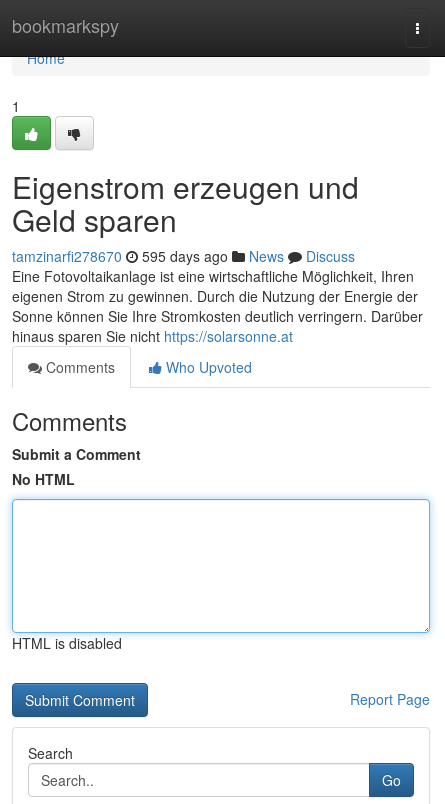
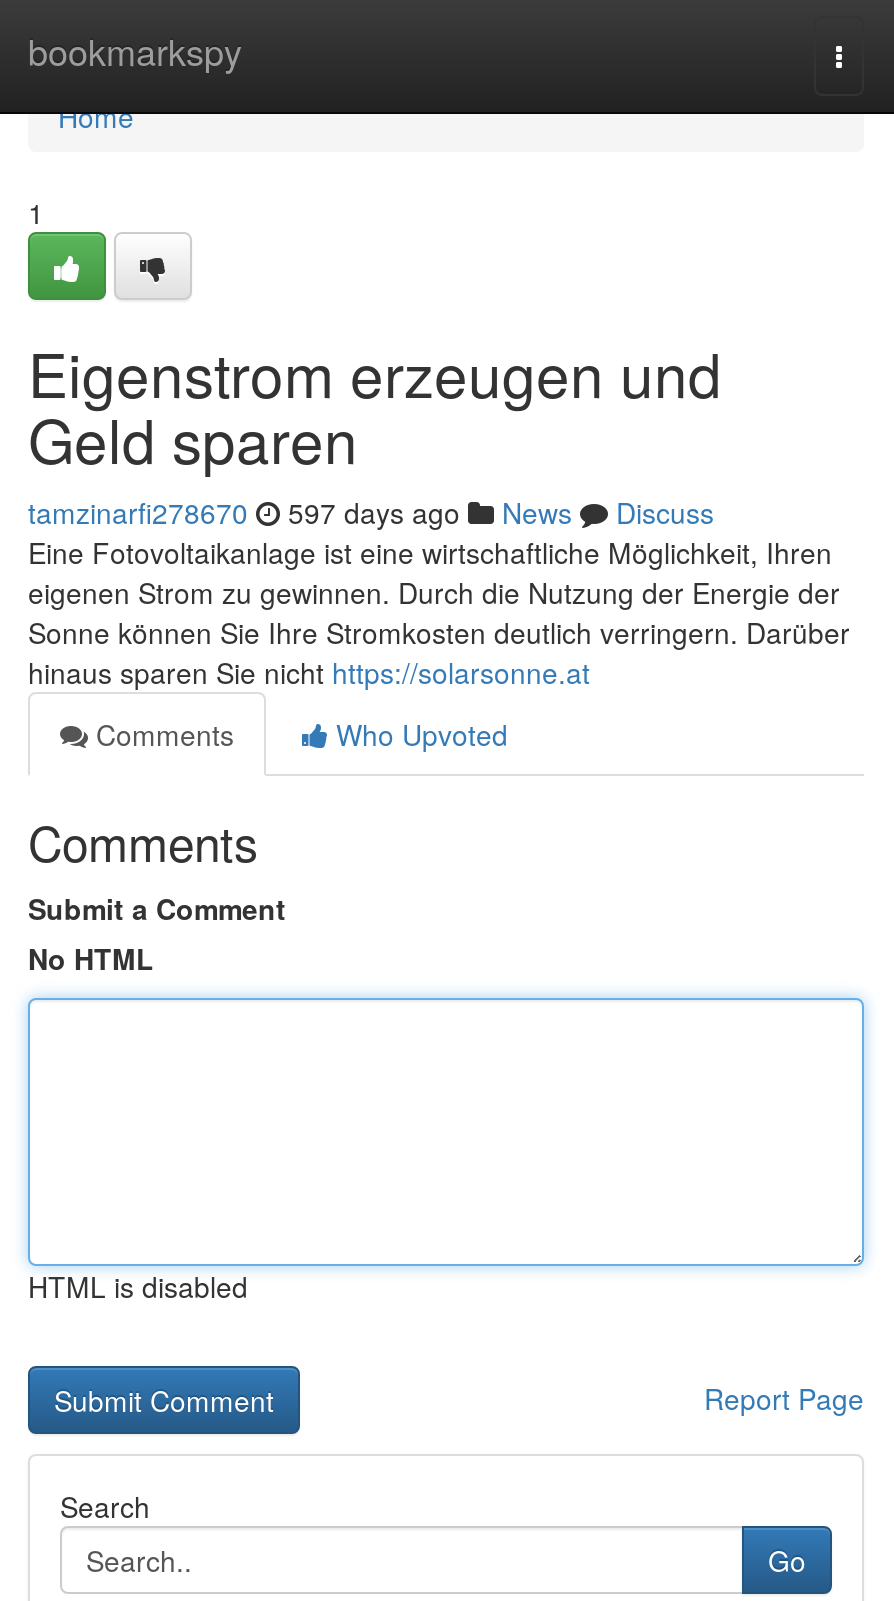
- tamzinarfi278670 595 days ago News Discuss
+ tamzinarfi278670 597 days ago News Discuss
